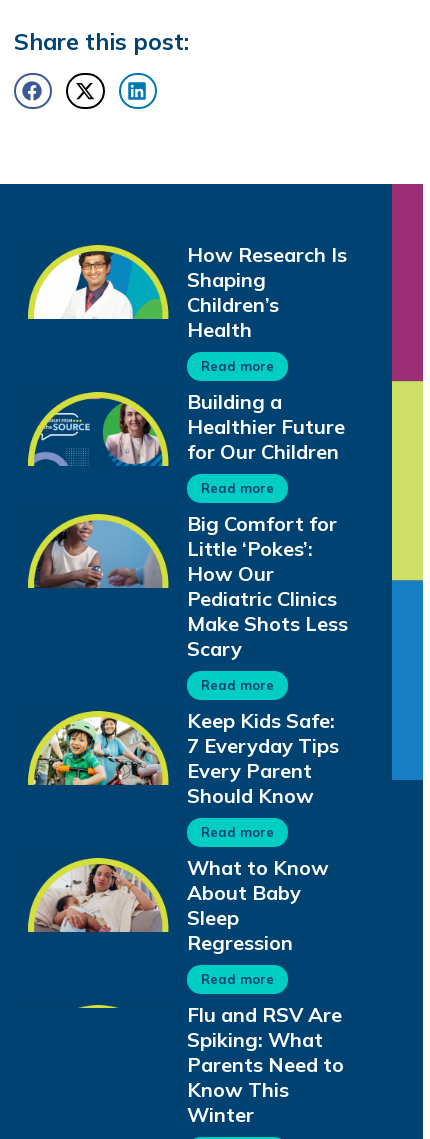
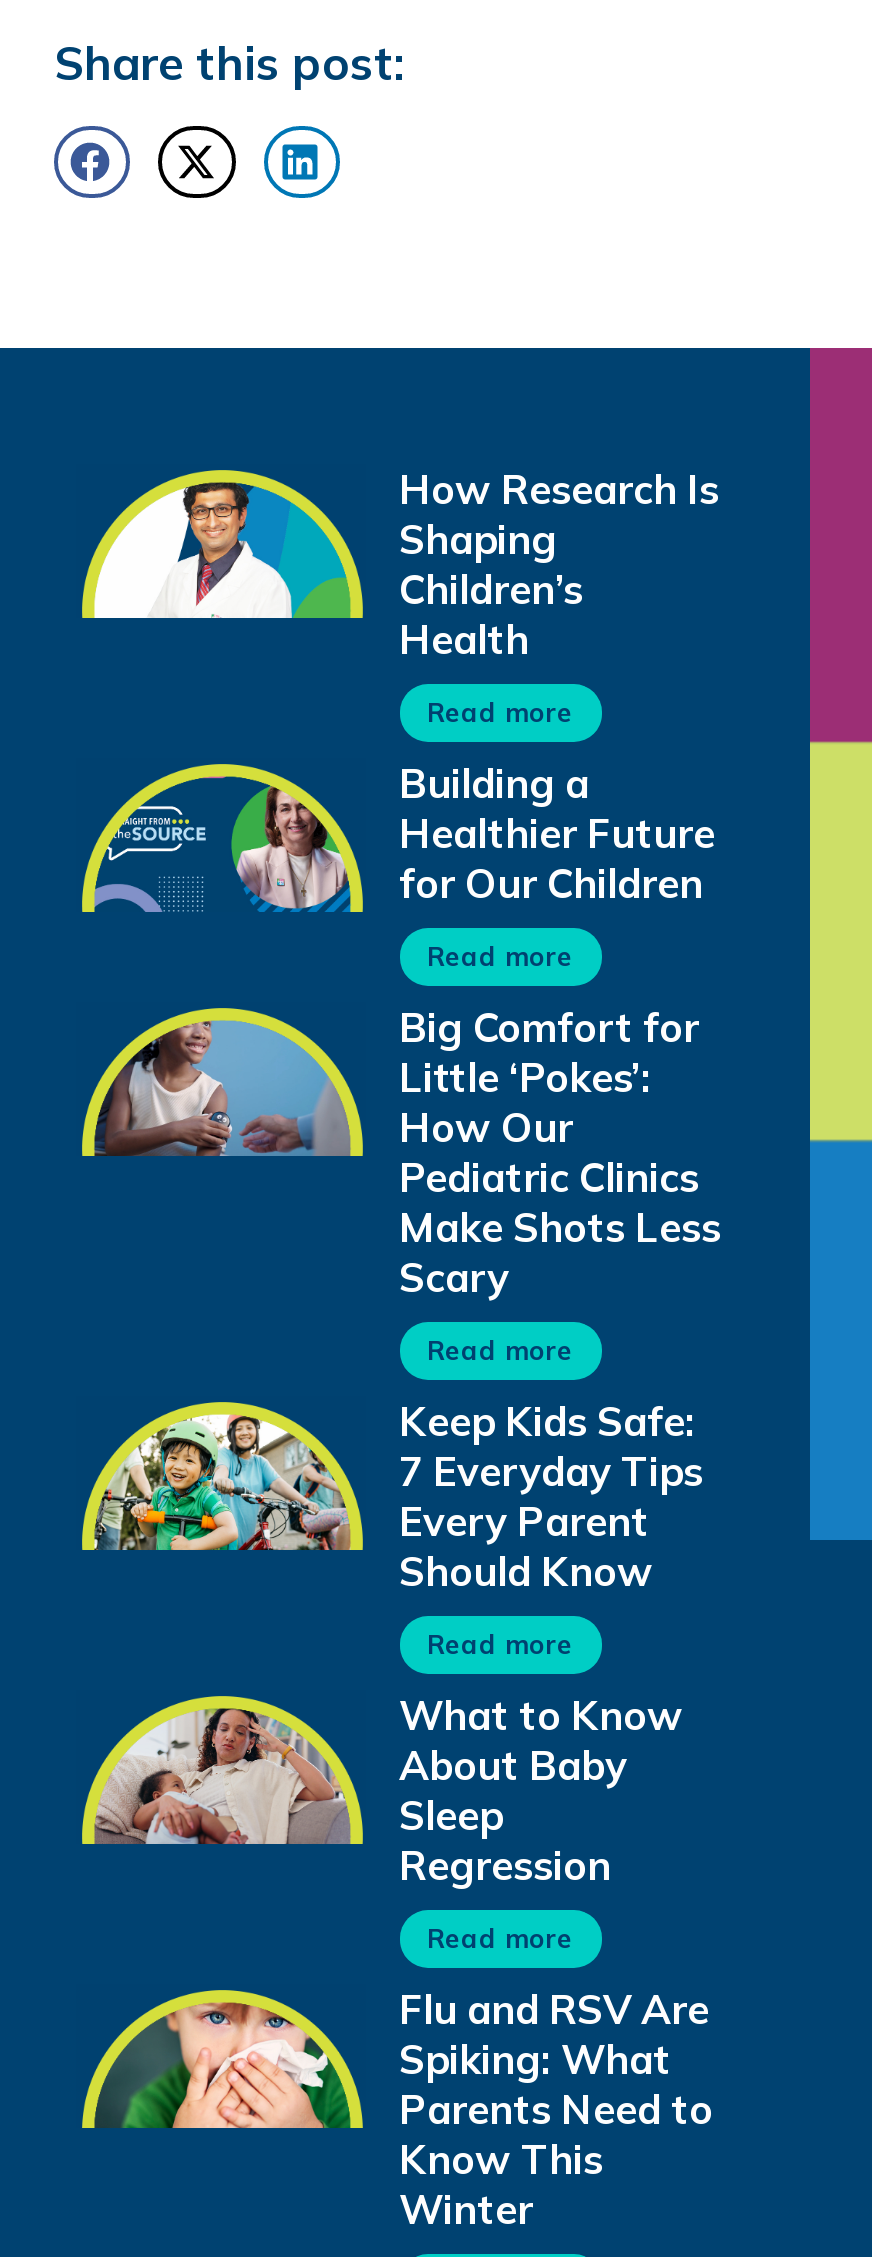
+ [image]
